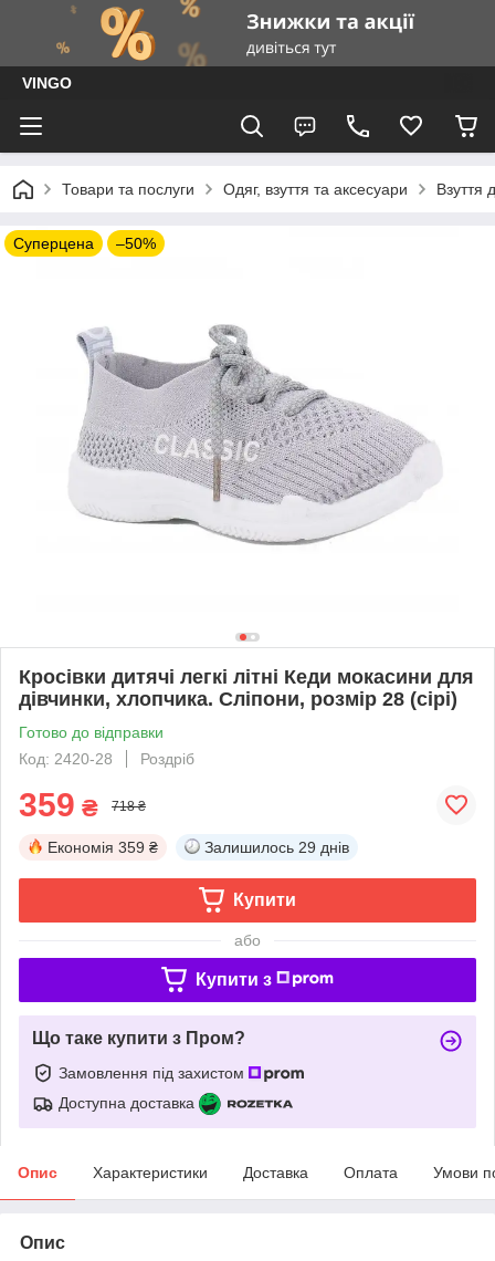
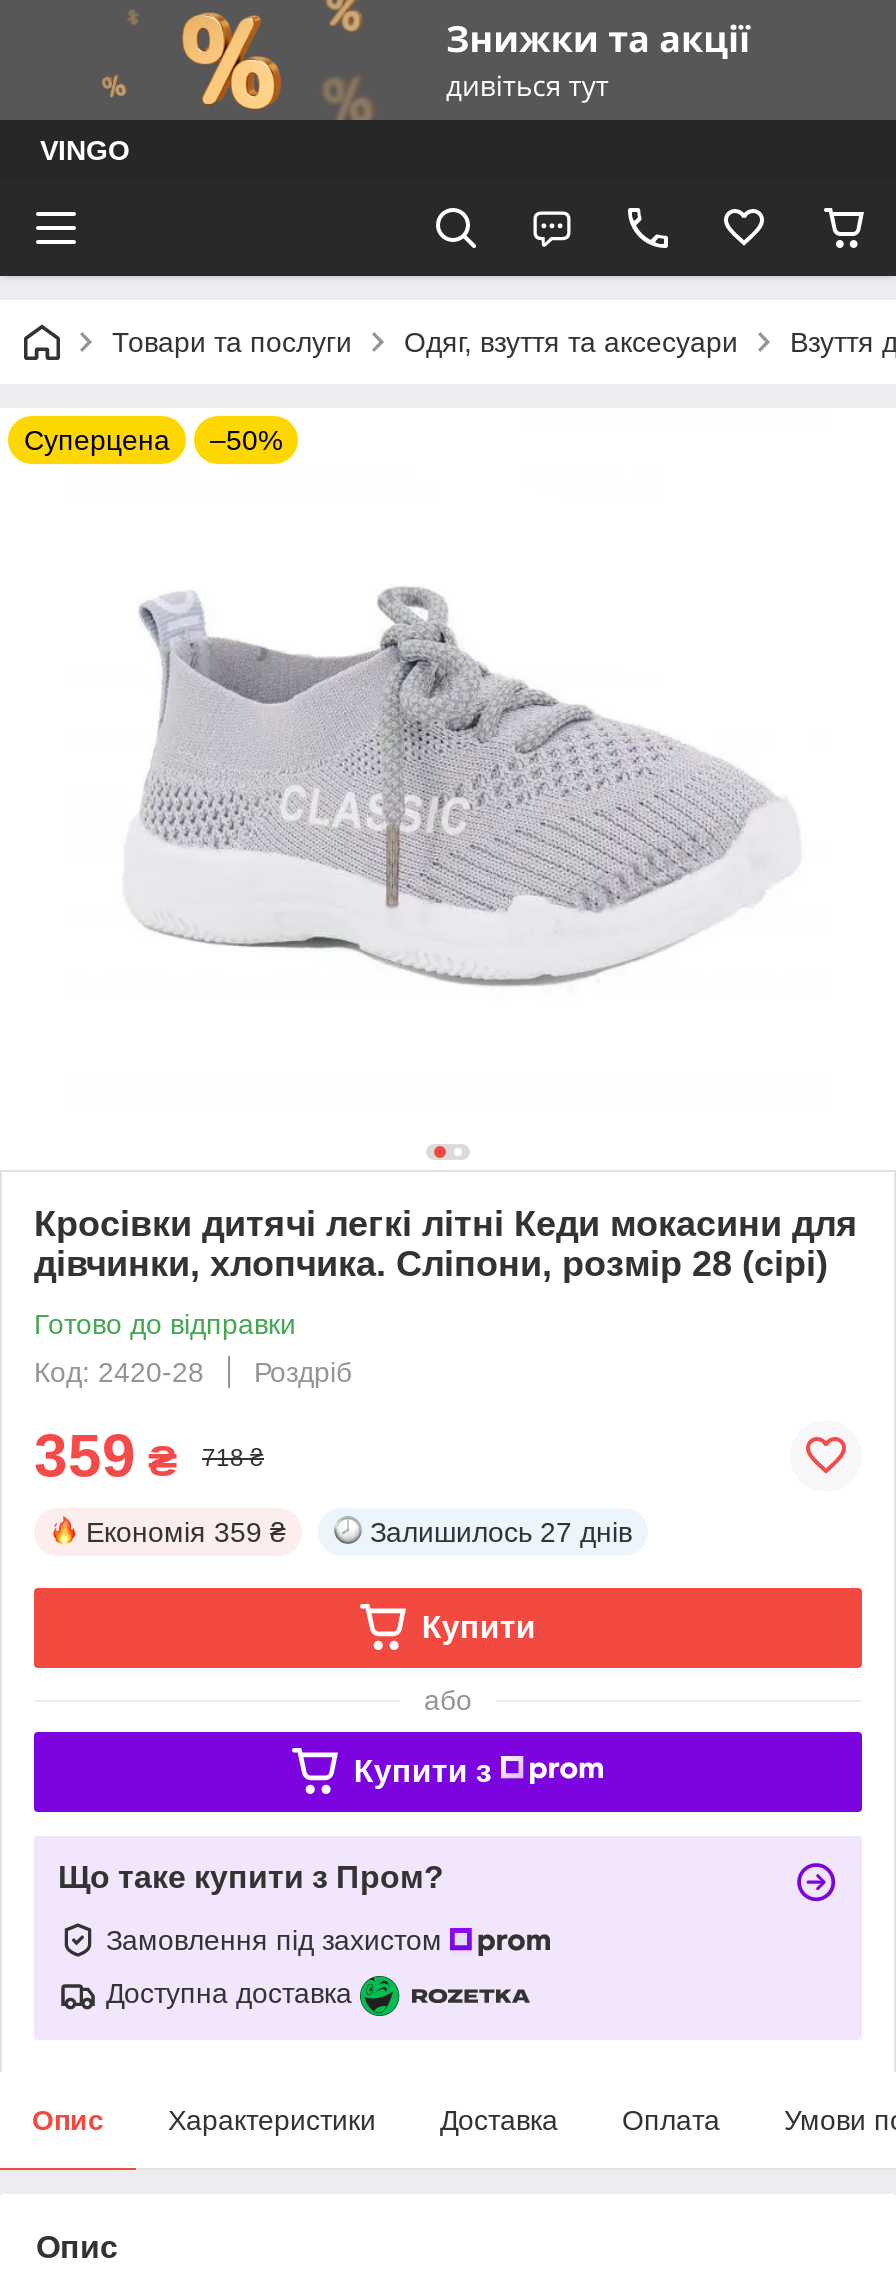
- Залишилось 29 днів
+ Залишилось 27 днів
